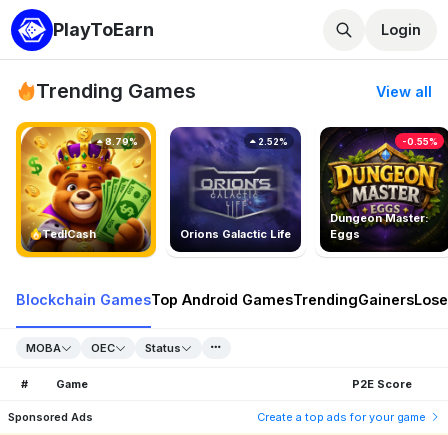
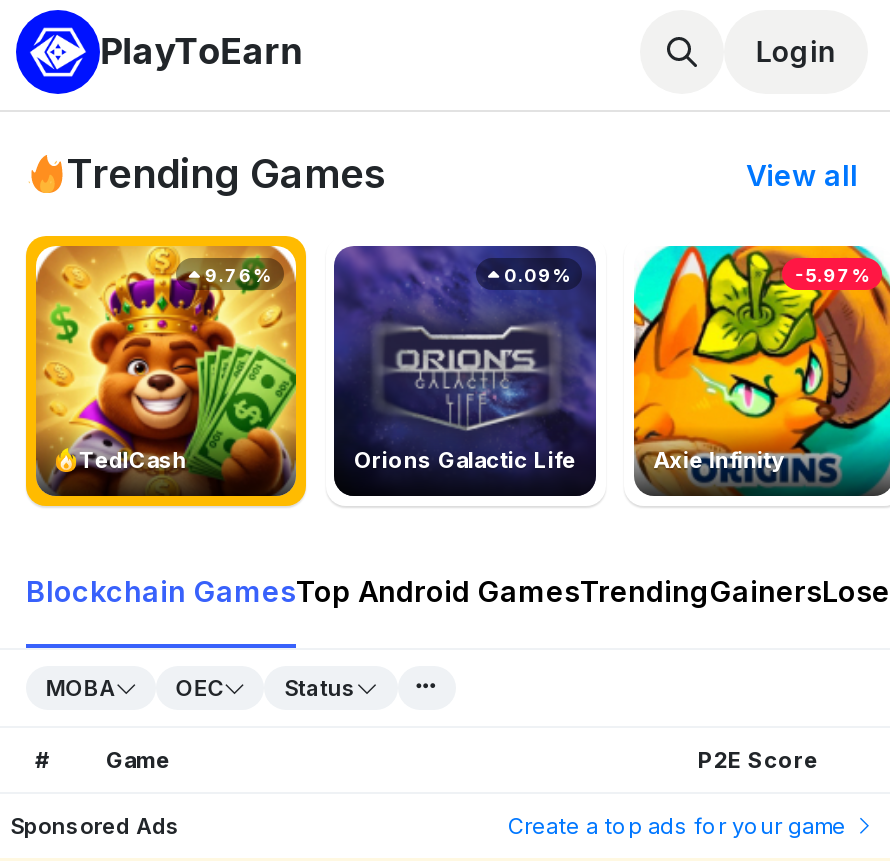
- [image]
- Dungeon Master:
- Eggs
+ [image]
+ Axie Infinity

- 8.79%
+ 9.76%

- 2.52%
+ 0.09%

- -0.55%
+ -5.97%
